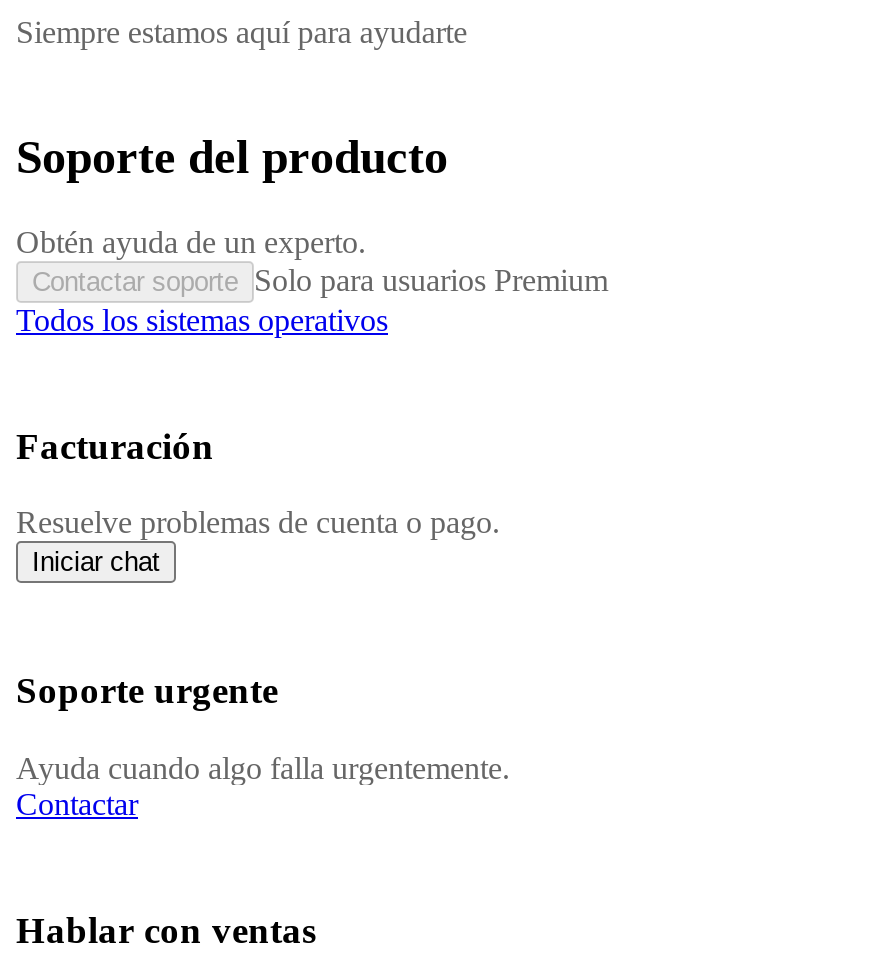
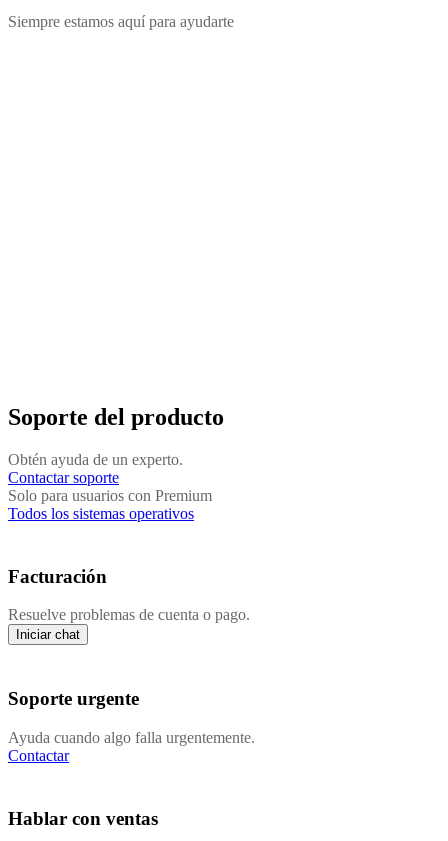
- Contactar soporte Solo para usuarios Premium
+ Contactar soporte
+ Solo para usuarios con Premium
